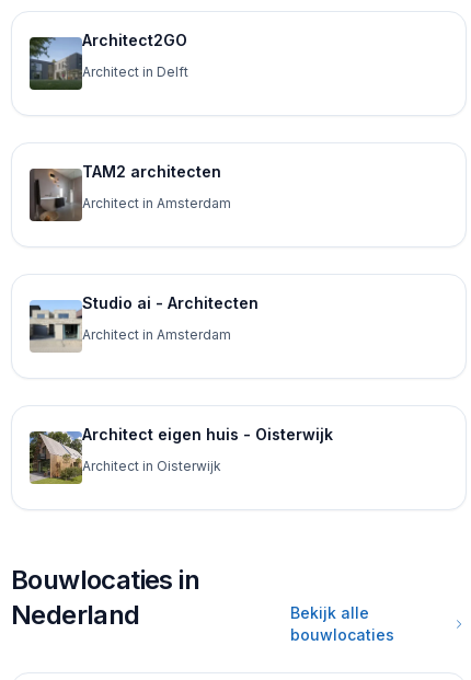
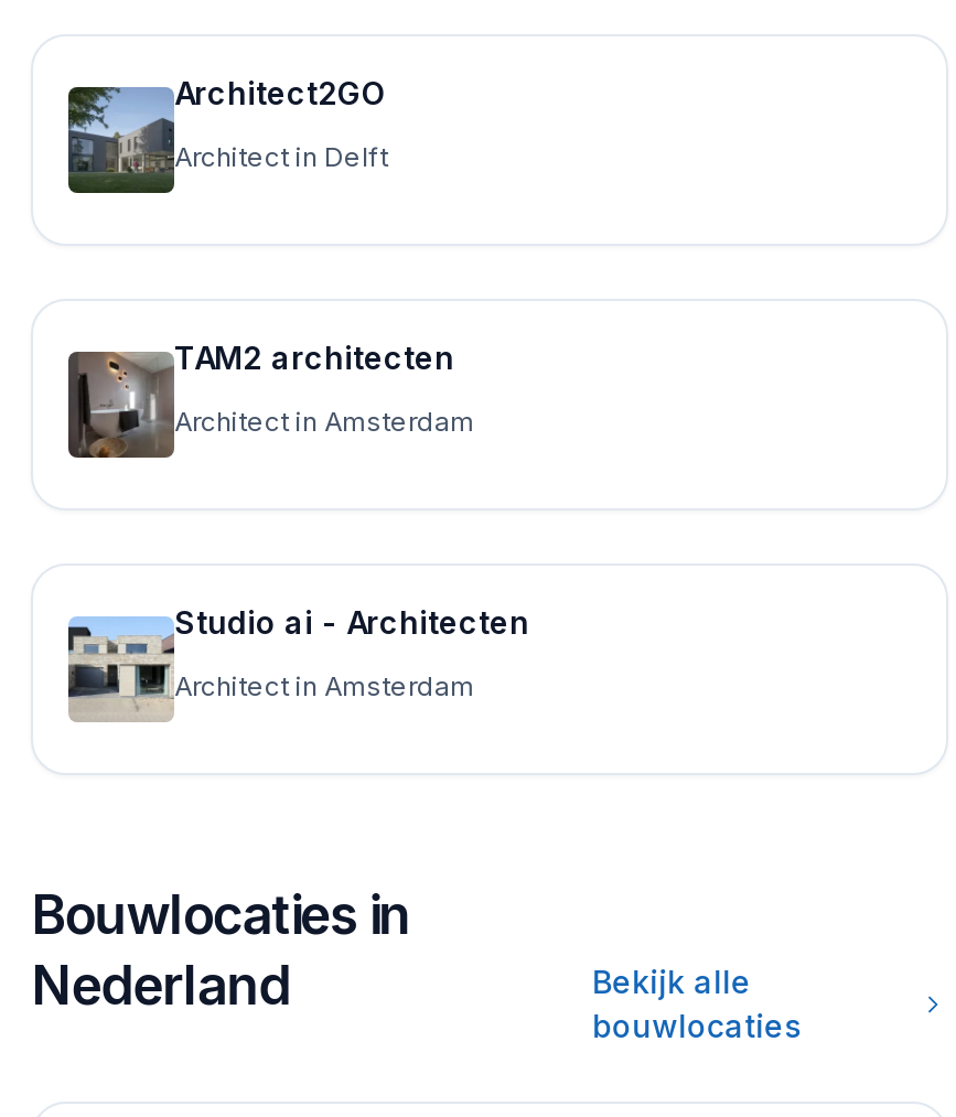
- [image]
- Architect eigen huis - Oisterwijk
- Architect in Oisterwijk
